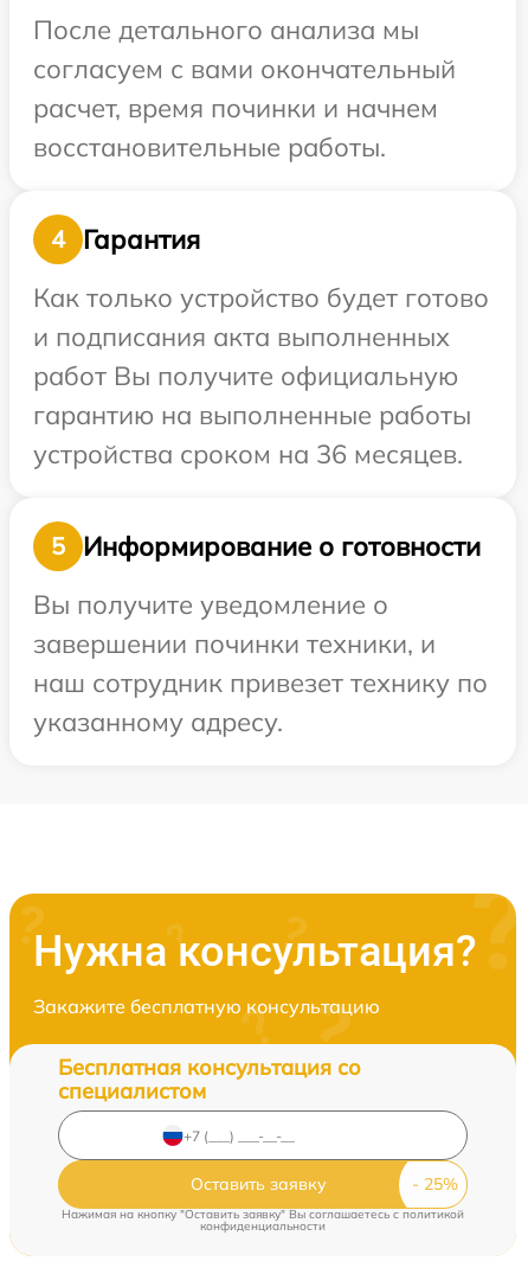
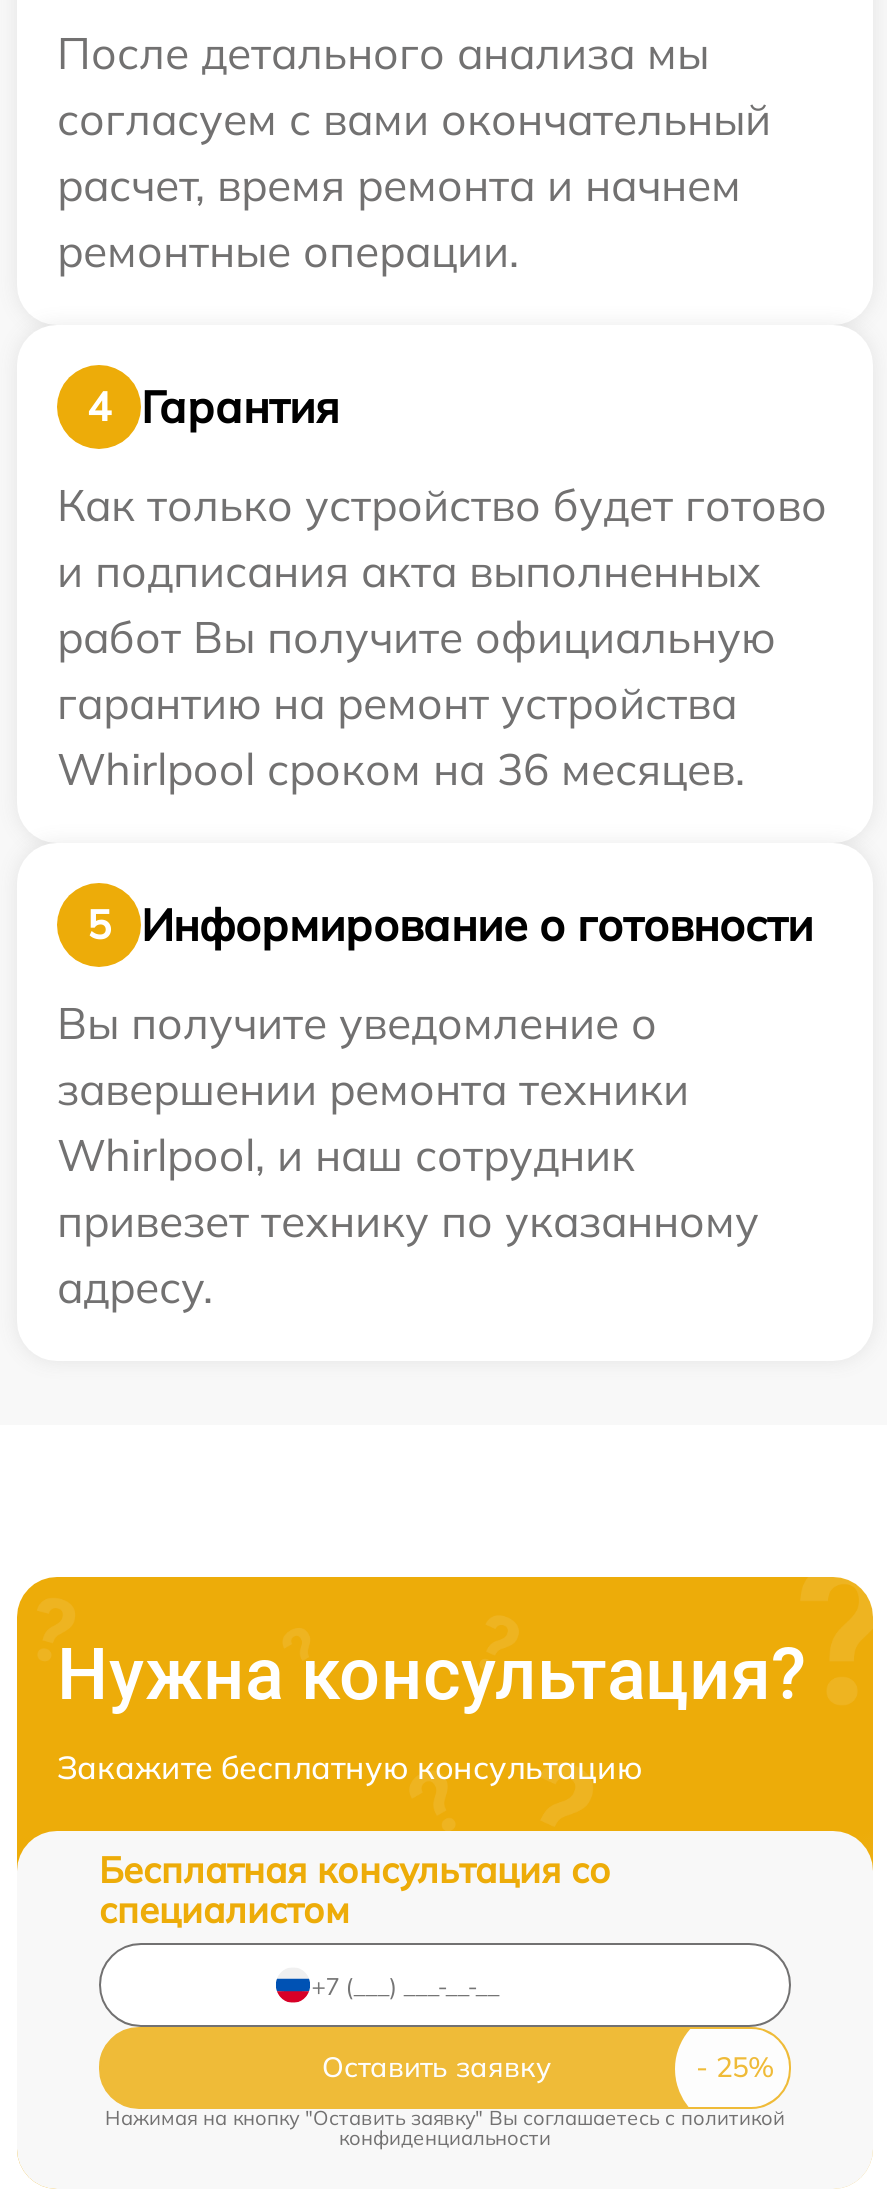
- расчет, время починки и начнем
- восстановительные работы.
+ расчет, время ремонта и начнем
+ ремонтные операции.

- гарантию на выполненные работы
+ гарантию на ремонт устройства

- устройства сроком на 36 месяцев.
+ Whirlpool сроком на 36 месяцев.

- завершении починки техники, и
- наш сотрудник привезет технику по
- указанному адресу.
+ завершении ремонта техники
+ Whirlpool, и наш сотрудник
+ привезет технику по указанному
+ адресу.
